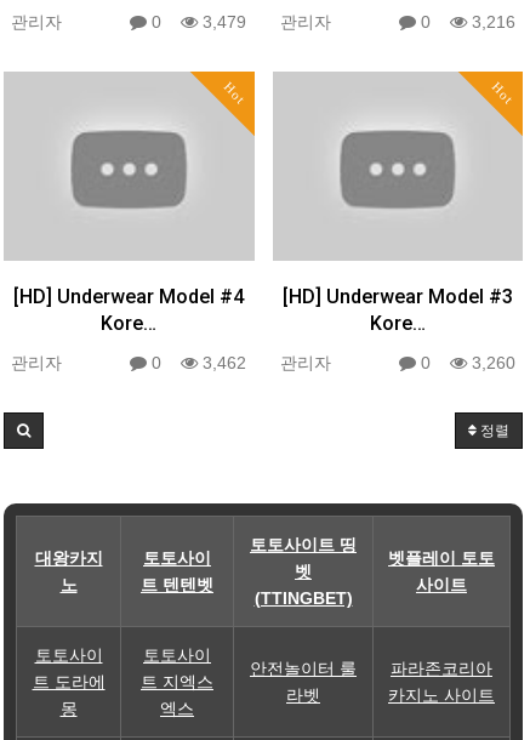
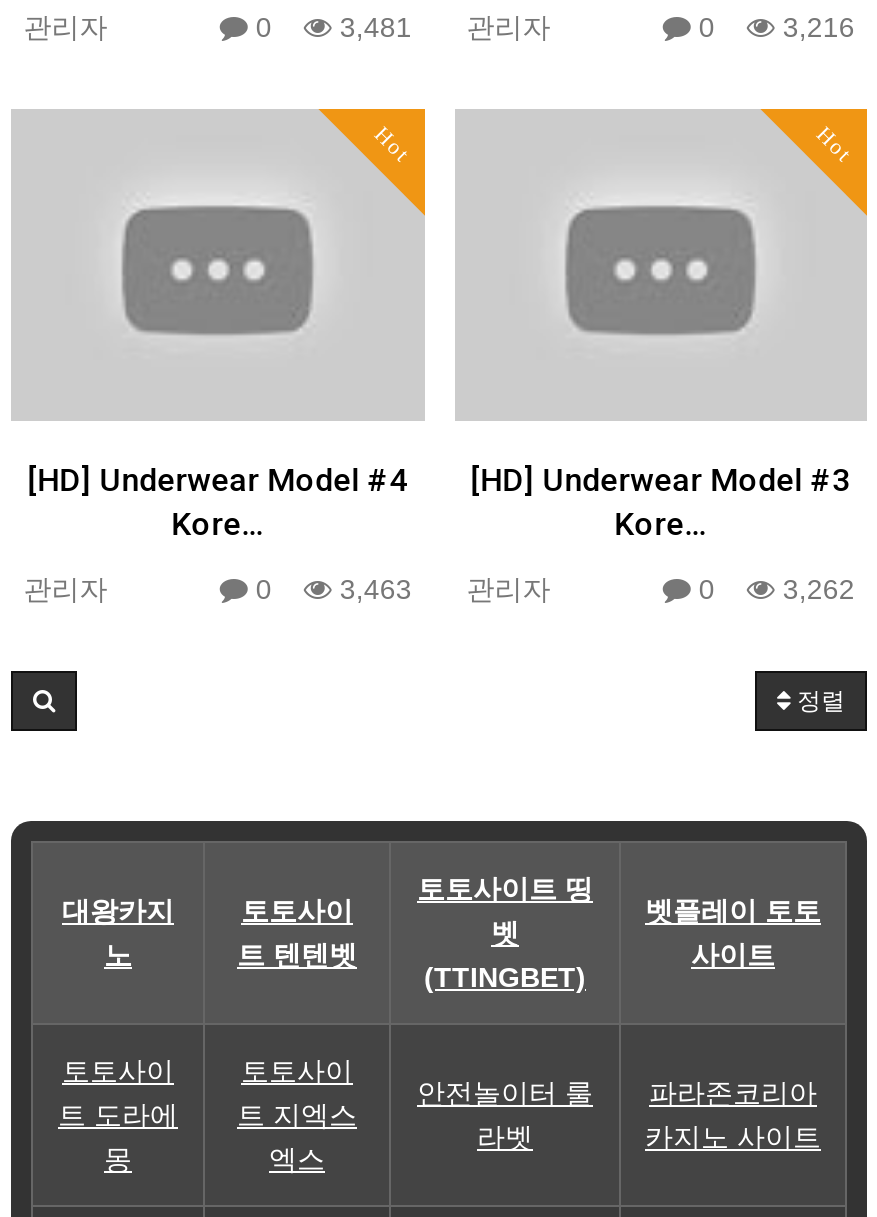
- 0 3,479 관리자
+ 0 3,481 관리자

- 0 3,462 관리자
+ 0 3,463 관리자

- 0 3,260
+ 0 3,262
